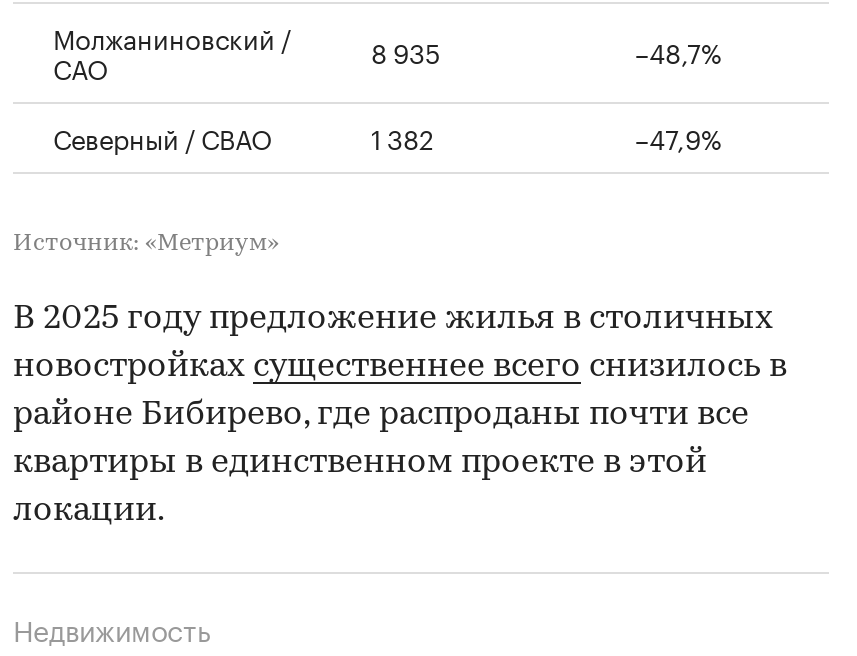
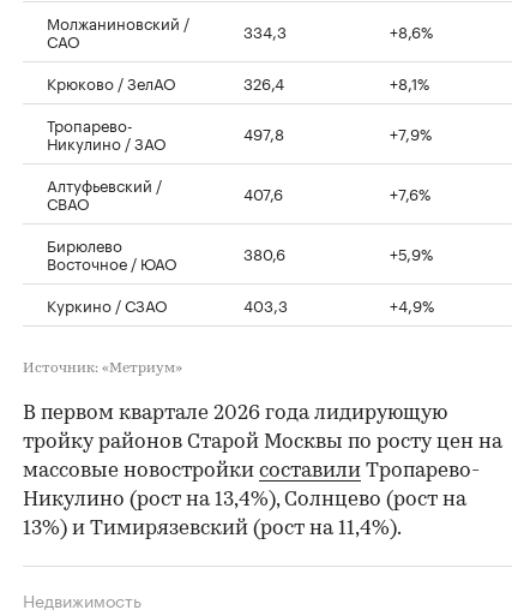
- 8 935
- –48,7%
- Северный / СВАО
- 1 382
- –47,9%
+ 334,3
+ +8,6%
+ Крюково / ЗелАО
+ 326,4
+ +8,1%
+ Тропарево-
+ Никулино / ЗАО
+ 497,8
+ +7,9%
+ Алтуфьевский /
+ СВАО
+ 407,6
+ +7,6%
+ Бирюлево
+ Восточное / ЮАО
+ 380,6
+ +5,9%
+ Куркино / СЗАО
+ 403,3
+ +4,9%

- В 2025 году предложение жилья в столичных
- новостройках существеннее всего снизилось в
- районе Бибирево, где распроданы почти все
- квартиры в единственном проекте в этой
- локации.
+ В первом квартале 2026 года лидирующую
+ тройку районов Старой Москвы по росту цен на
+ массовые новостройки составили Тропарево-
+ Никулино (рост на 13,4%), Солнцево (рост на
+ 13%) и Тимирязевский (рост на 11,4%).
